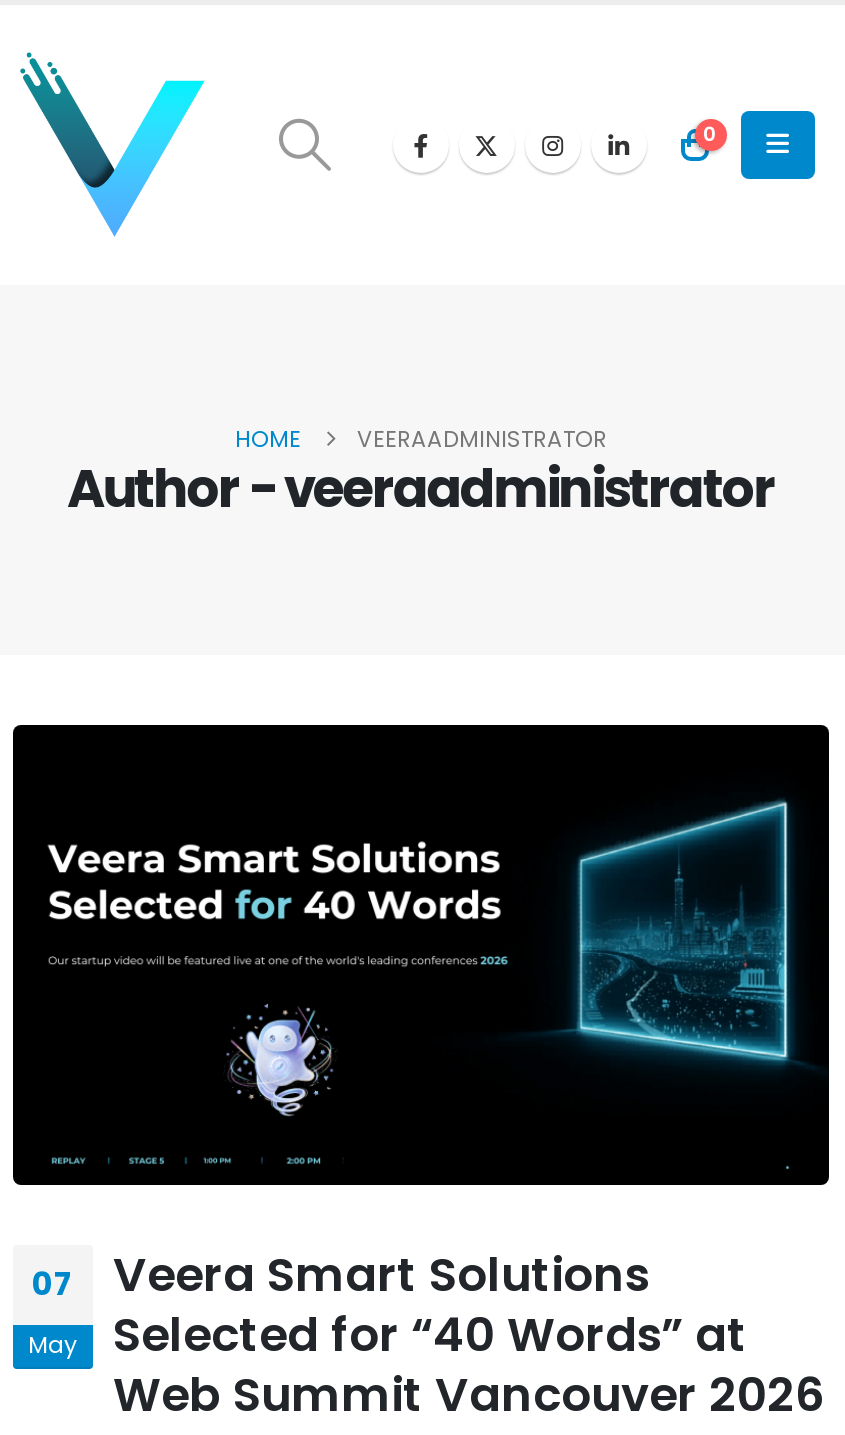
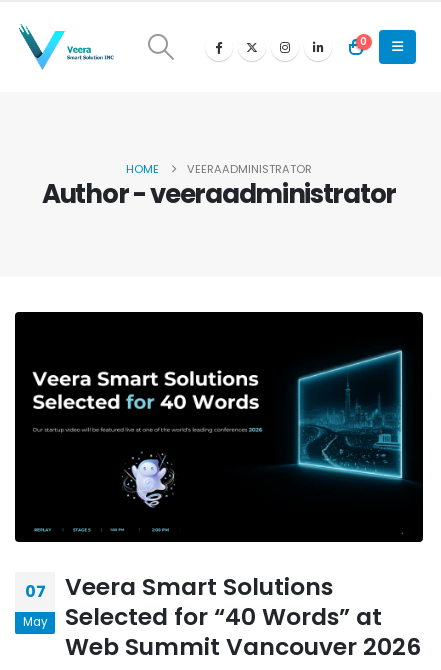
- [image]
+ [image]
